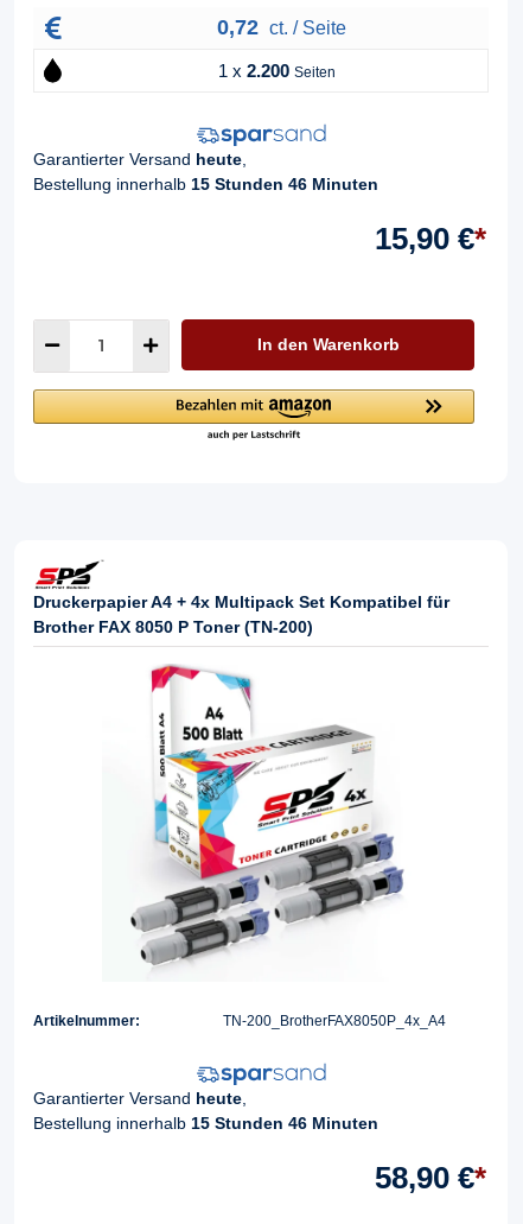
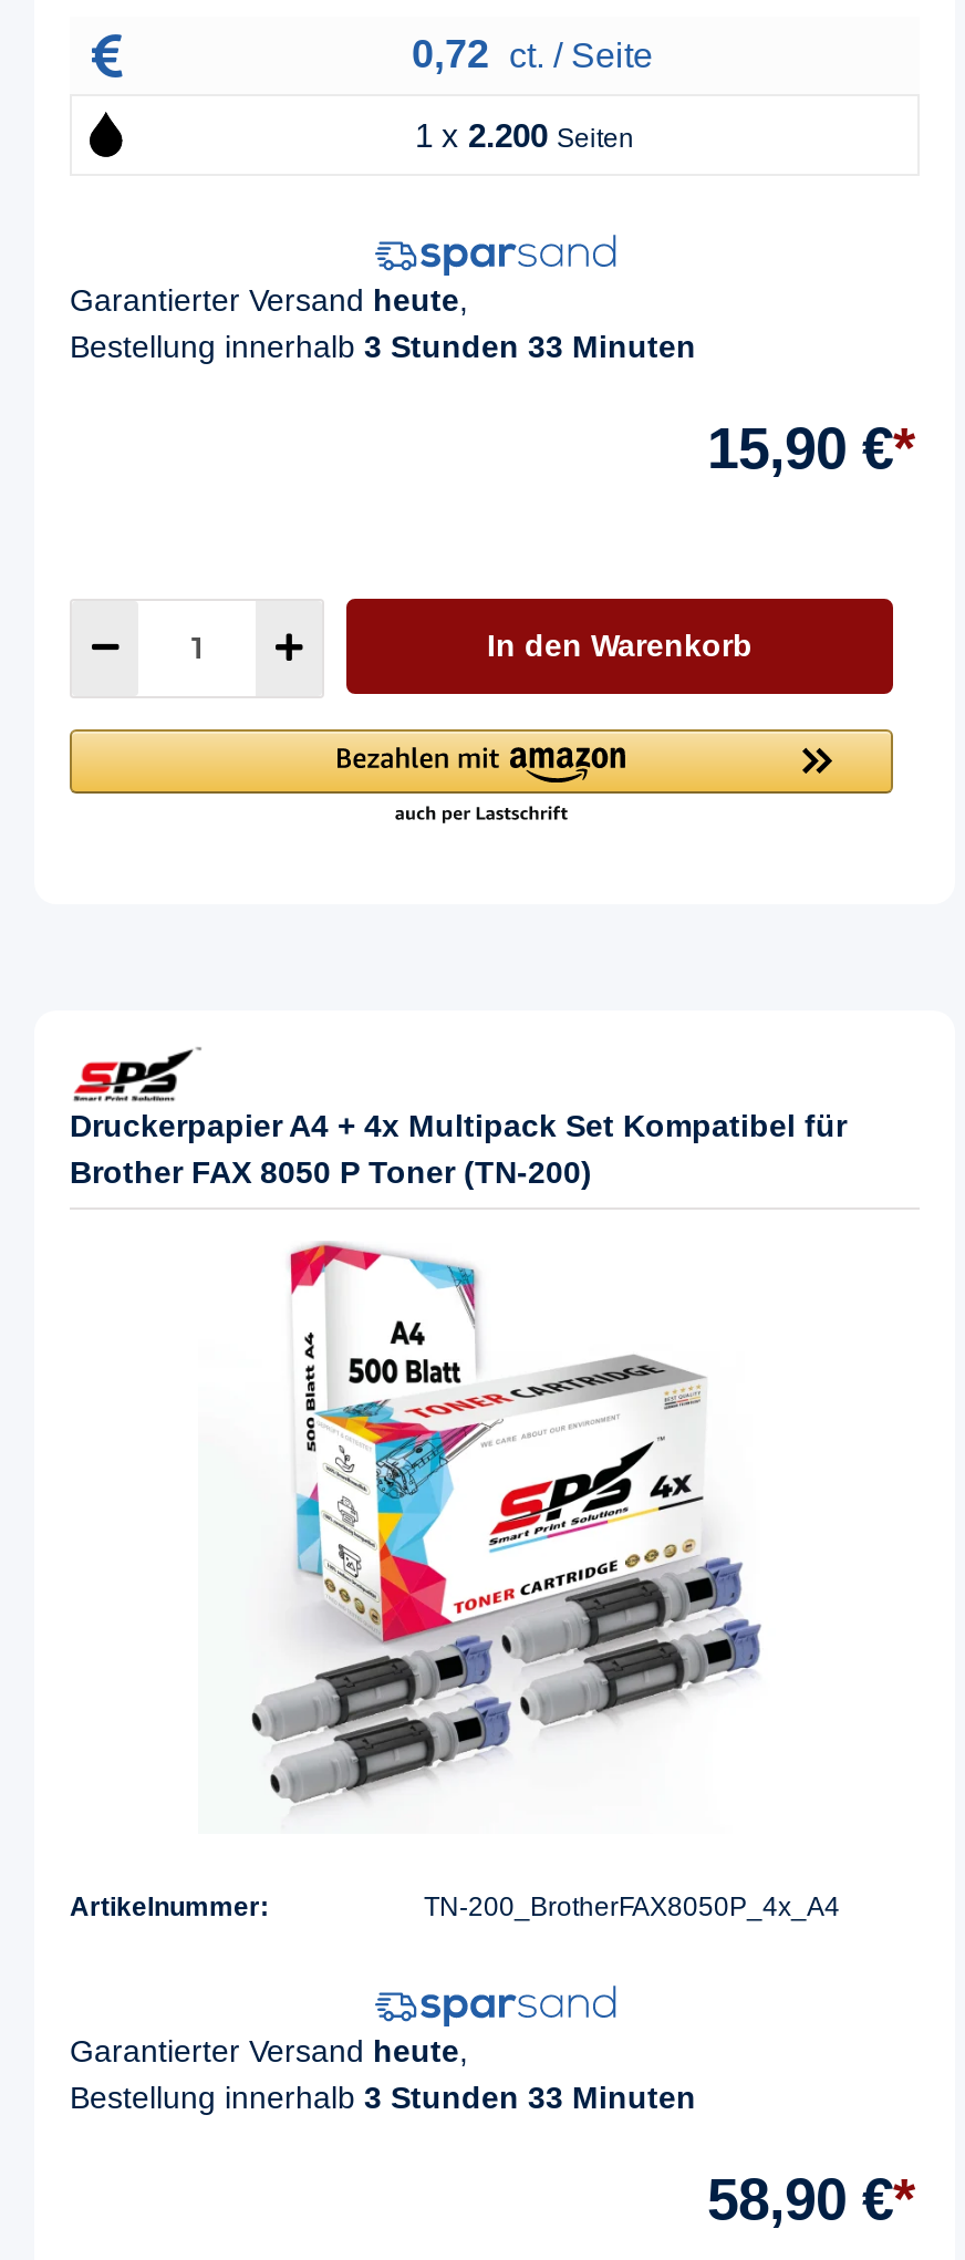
- Bestellung innerhalb 15 Stunden 46 Minuten
+ Bestellung innerhalb 3 Stunden 33 Minuten

- Bestellung innerhalb 15 Stunden 46 Minuten
+ Bestellung innerhalb 3 Stunden 33 Minuten
